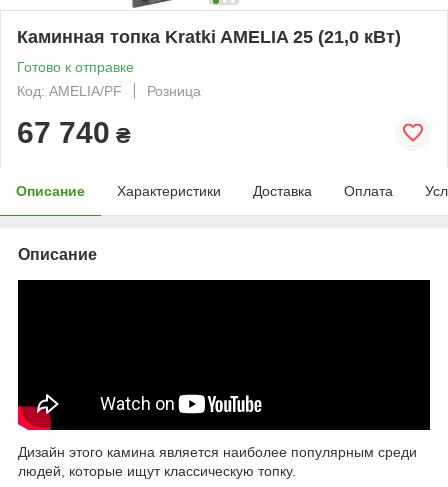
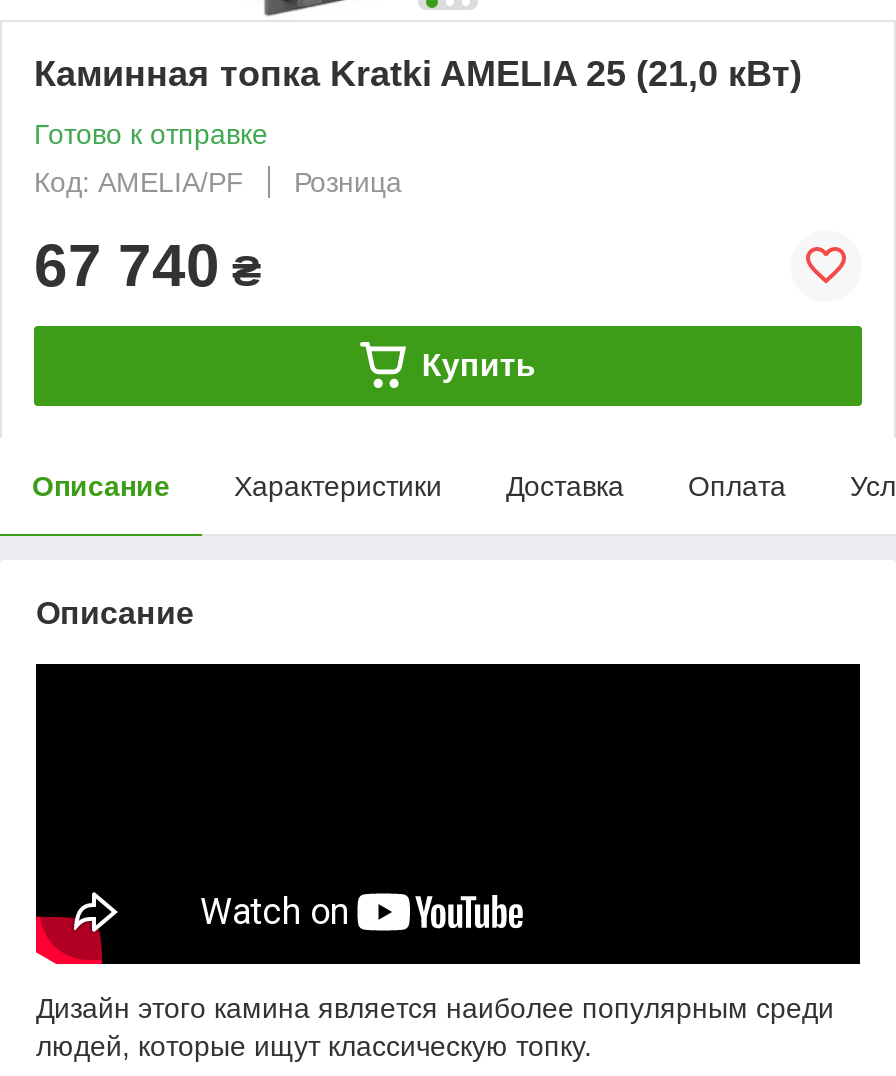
+ Купить
